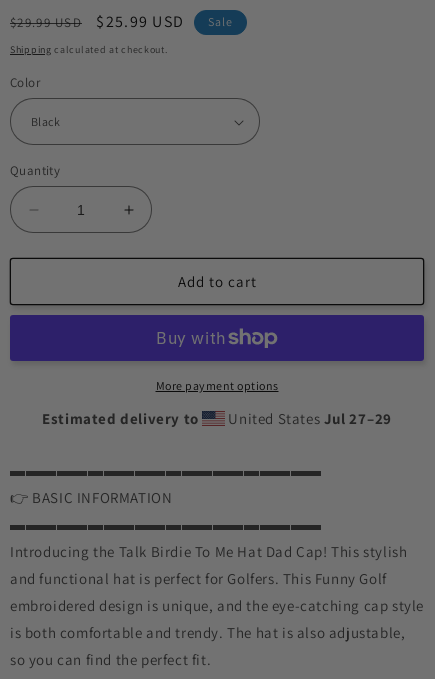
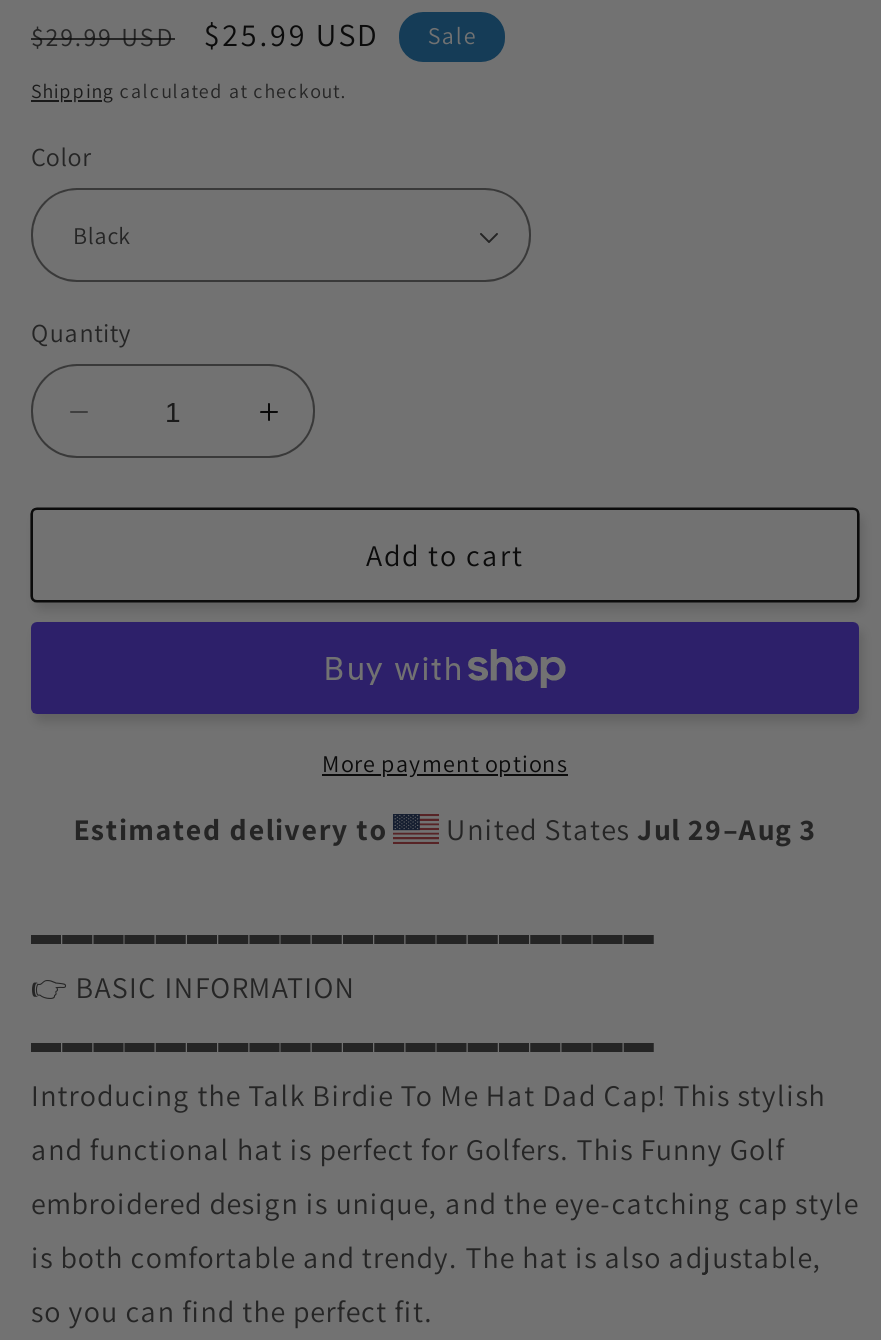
- United States Jul 27–29
+ United States Jul 29–Aug 3
